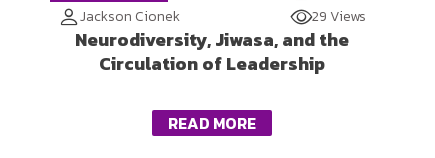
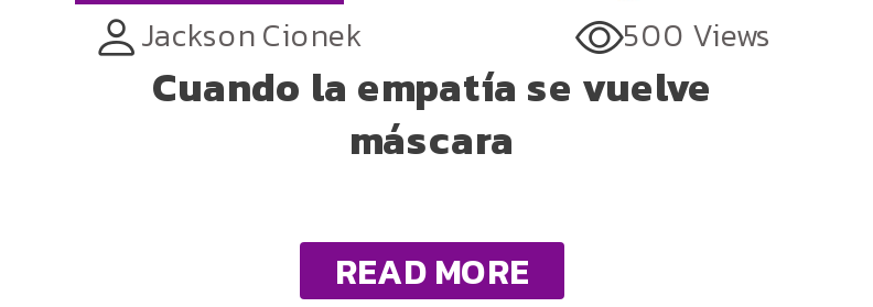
- 29 Views
- Neurodiversity, Jiwasa, and the
- Circulation of Leadership
+ 500 Views
+ Cuando la empatía se vuelve
+ máscara
